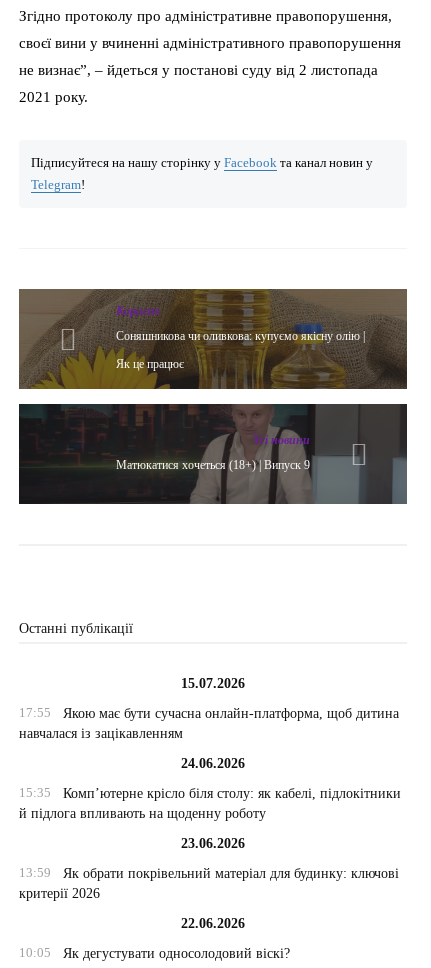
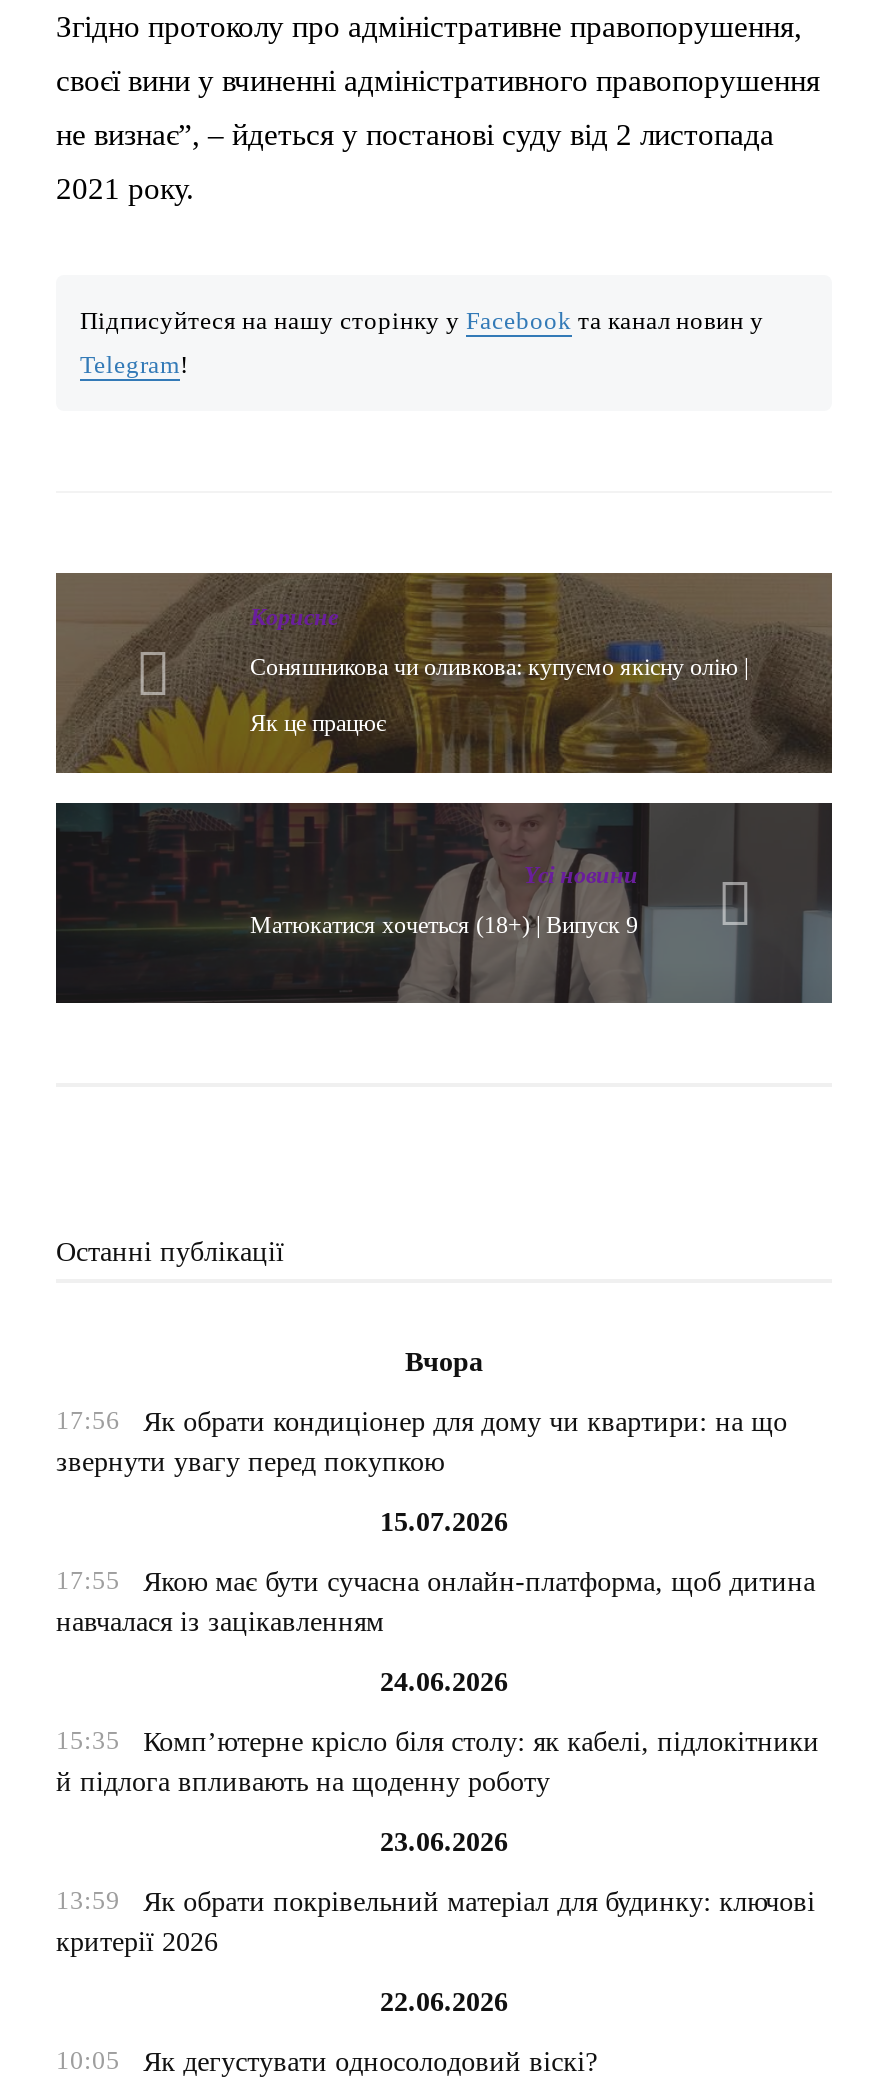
+ Вчора
+ 17:56
+ Як обрати кондиціонер для дому чи квартири: на що
+ звернути увагу перед покупкою
